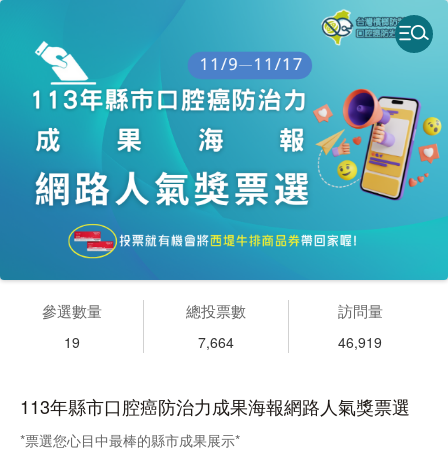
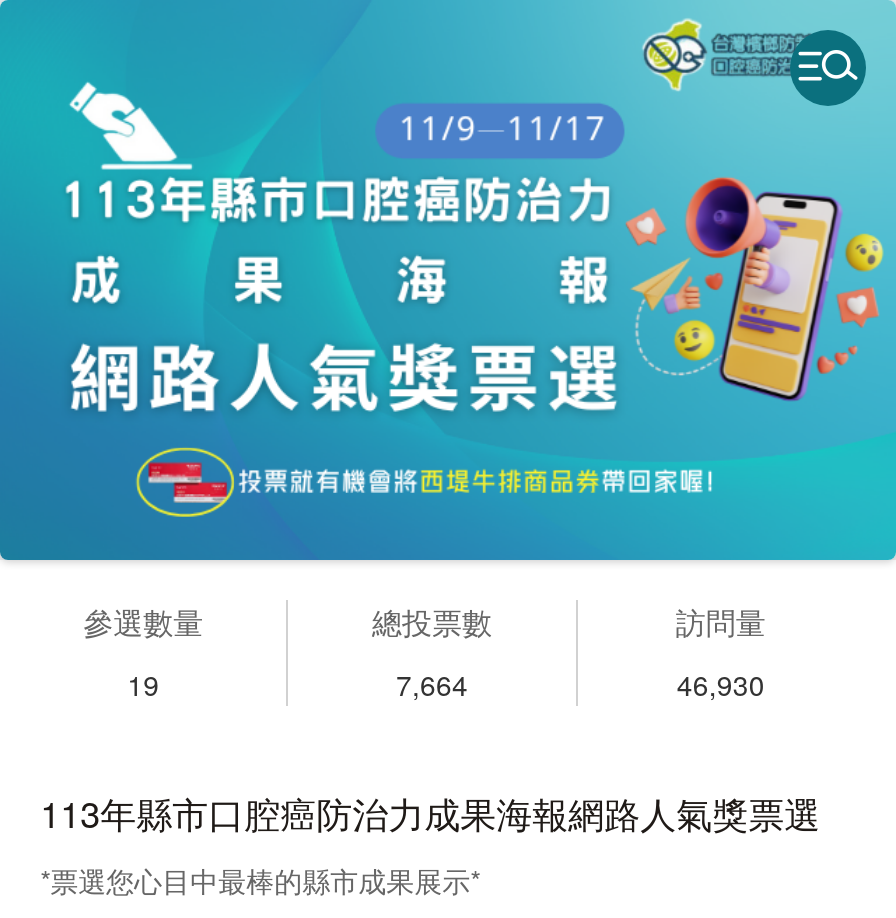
- 46,919
+ 46,930
